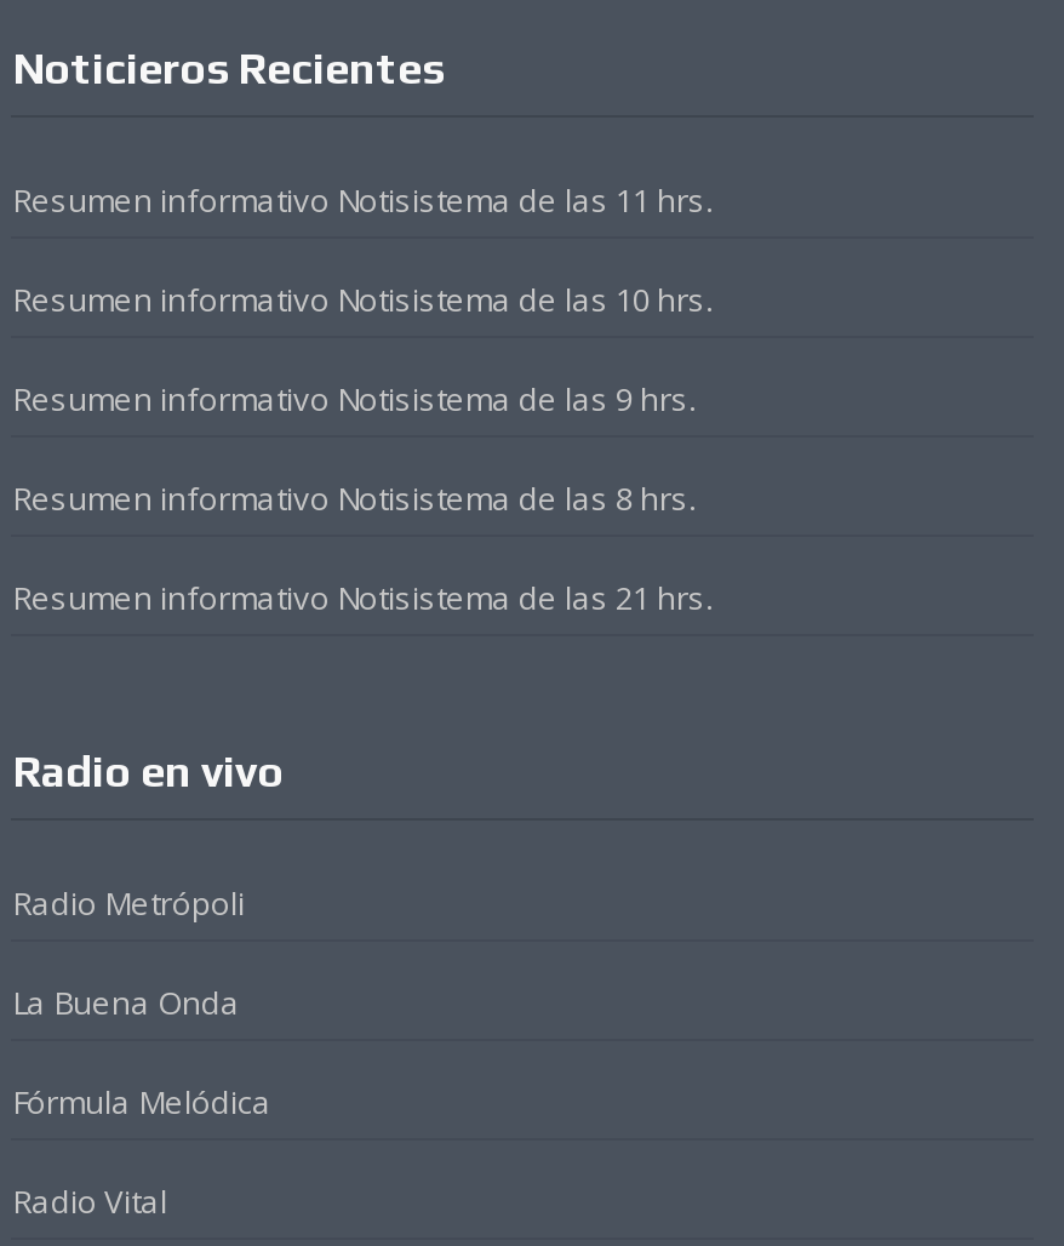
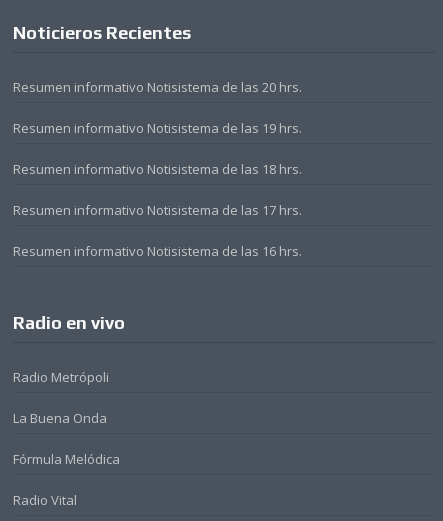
- Resumen informativo Notisistema de las 11 hrs.
+ Resumen informativo Notisistema de las 20 hrs.

- Resumen informativo Notisistema de las 10 hrs.
+ Resumen informativo Notisistema de las 19 hrs.

- Resumen informativo Notisistema de las 9 hrs.
+ Resumen informativo Notisistema de las 18 hrs.

- Resumen informativo Notisistema de las 8 hrs.
+ Resumen informativo Notisistema de las 17 hrs.

- Resumen informativo Notisistema de las 21 hrs.
+ Resumen informativo Notisistema de las 16 hrs.
